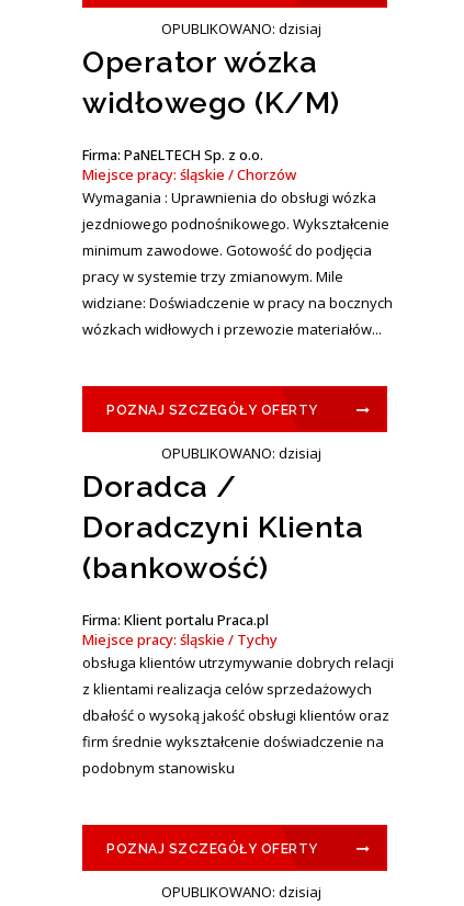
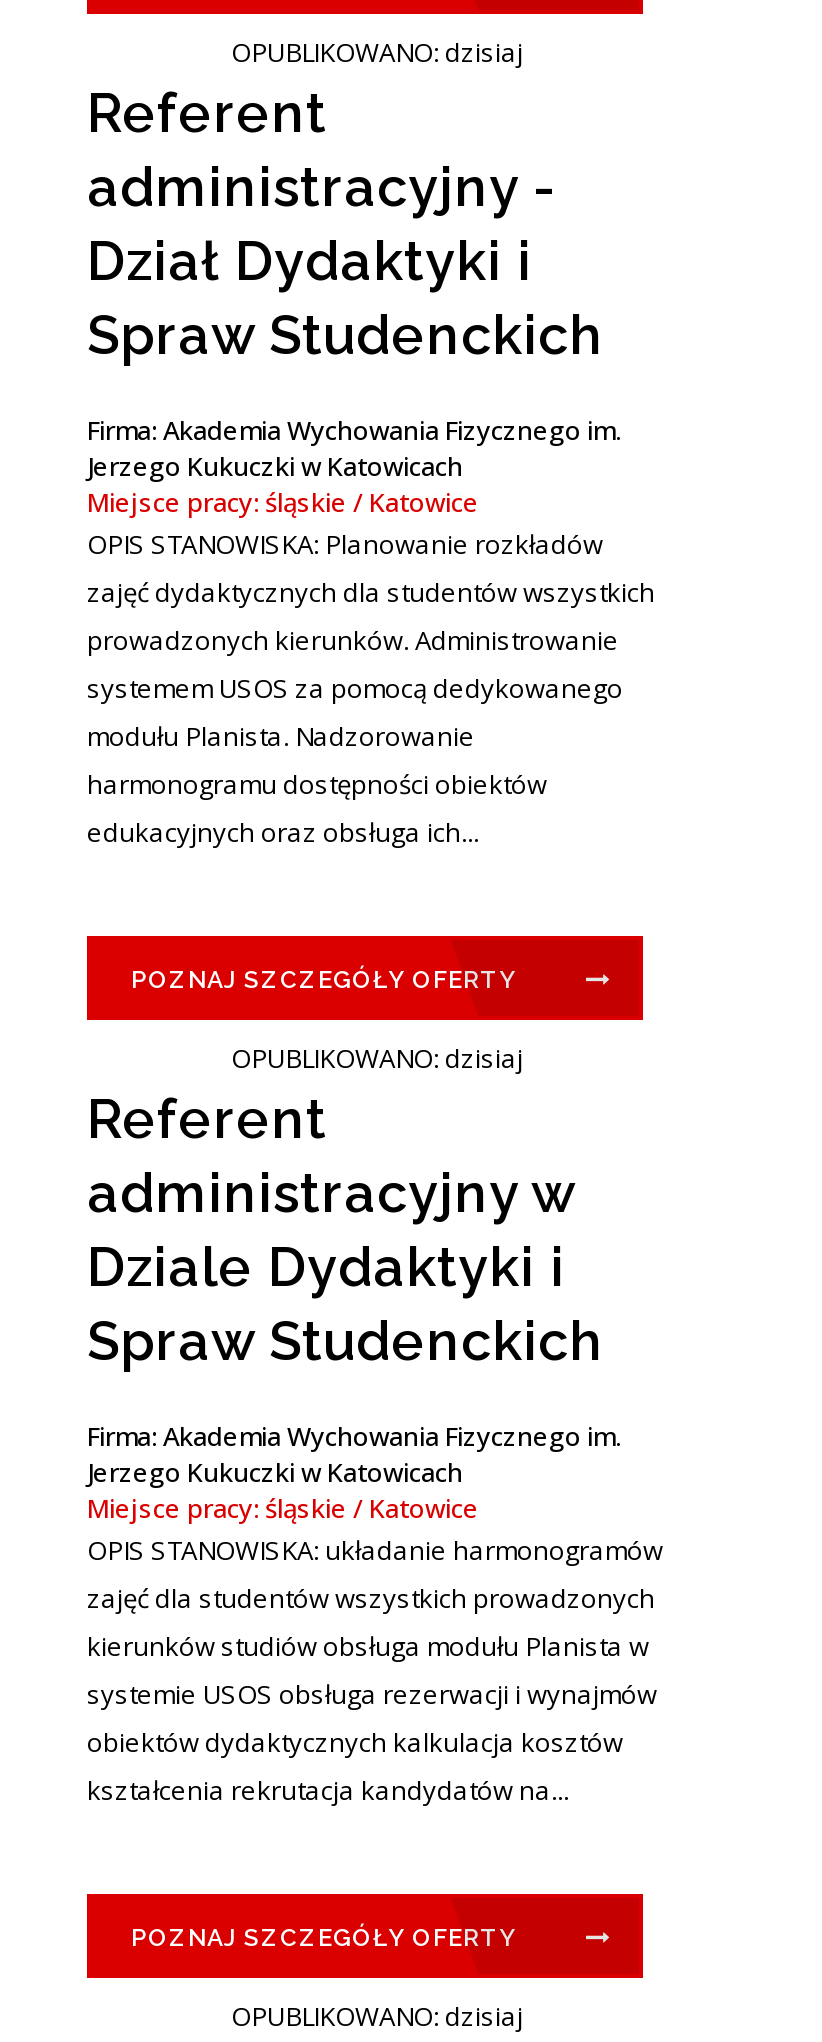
- Operator wózka
- widłowego (K/M)
+ Referent
+ administracyjny -
+ Dział Dydaktyki i
+ Spraw Studenckich

- Firma: PaNELTECH Sp. z o.o.
- Miejsce pracy: śląskie / Chorzów
- Wymagania : Uprawnienia do obsługi wózka
- jezdniowego podnośnikowego. Wykształcenie
- minimum zawodowe. Gotowość do podjęcia
- pracy w systemie trzy zmianowym. Mile
- widziane: Doświadczenie w pracy na bocznych
- wózkach widłowych i przewozie materiałów...
+ Firma: Akademia Wychowania Fizycznego im.
+ Jerzego Kukuczki w Katowicach
+ Miejsce pracy: śląskie / Katowice
+ OPIS STANOWISKA: Planowanie rozkładów
+ zajęć dydaktycznych dla studentów wszystkich
+ prowadzonych kierunków. Administrowanie
+ systemem USOS za pomocą dedykowanego
+ modułu Planista. Nadzorowanie
+ harmonogramu dostępności obiektów
+ edukacyjnych oraz obsługa ich...

- Doradca /
- Doradczyni Klienta
- (bankowość)
+ Referent
+ administracyjny w
+ Dziale Dydaktyki i
+ Spraw Studenckich

- Firma: Klient portalu Praca.pl
- Miejsce pracy: śląskie / Tychy
- obsługa klientów utrzymywanie dobrych relacji
- z klientami realizacja celów sprzedażowych
- dbałość o wysoką jakość obsługi klientów oraz
- firm średnie wykształcenie doświadczenie na
- podobnym stanowisku
+ Firma: Akademia Wychowania Fizycznego im.
+ Jerzego Kukuczki w Katowicach
+ Miejsce pracy: śląskie / Katowice
+ OPIS STANOWISKA: układanie harmonogramów
+ zajęć dla studentów wszystkich prowadzonych
+ kierunków studiów obsługa modułu Planista w
+ systemie USOS obsługa rezerwacji i wynajmów
+ obiektów dydaktycznych kalkulacja kosztów
+ kształcenia rekrutacja kandydatów na...
